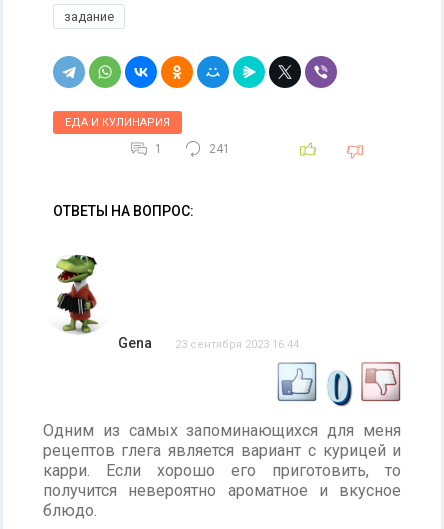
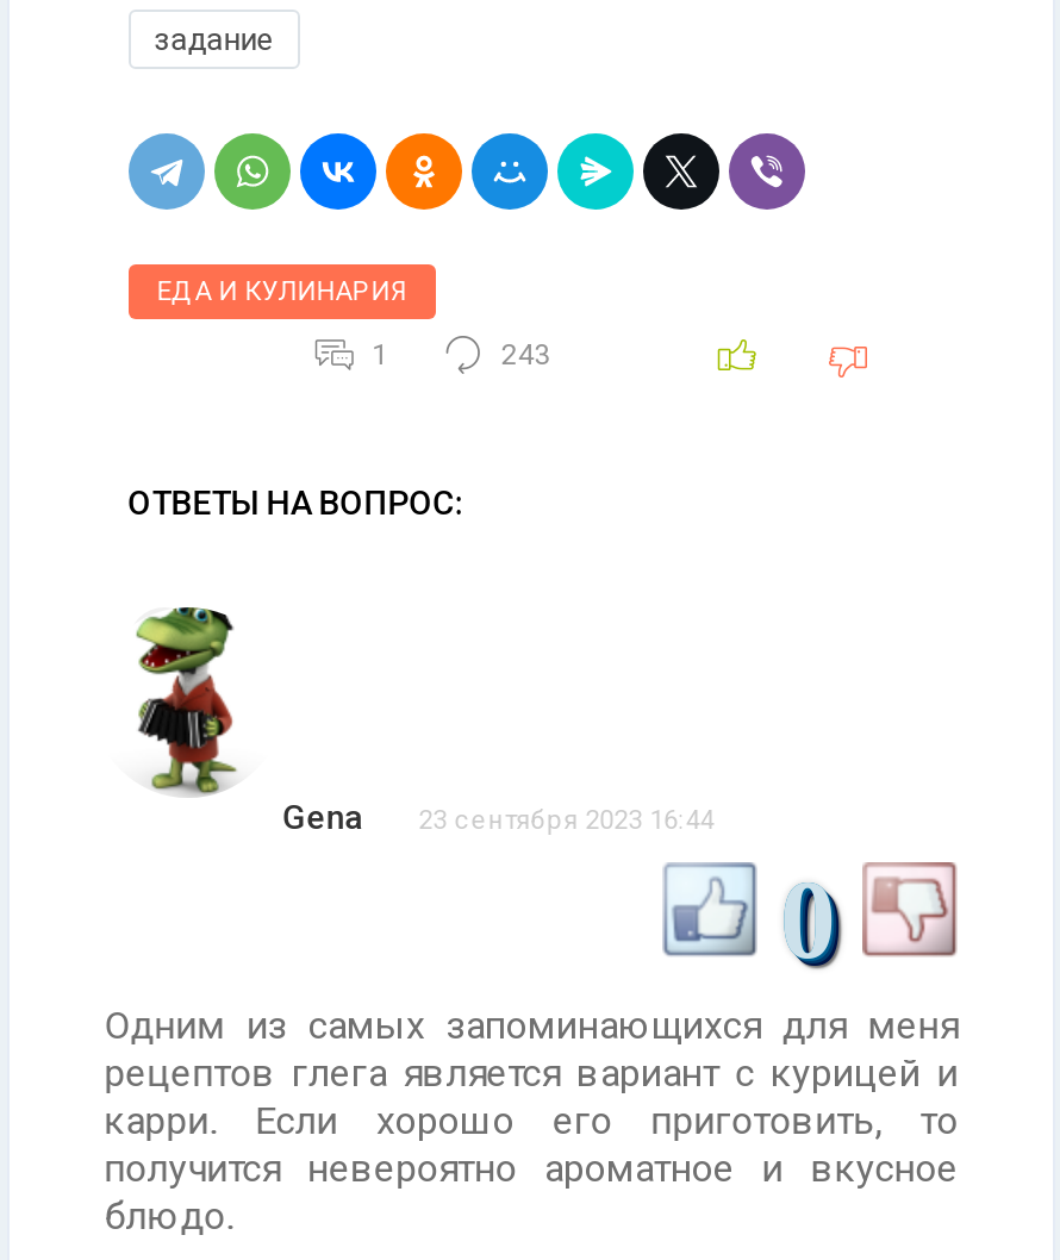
- 241
+ 243
